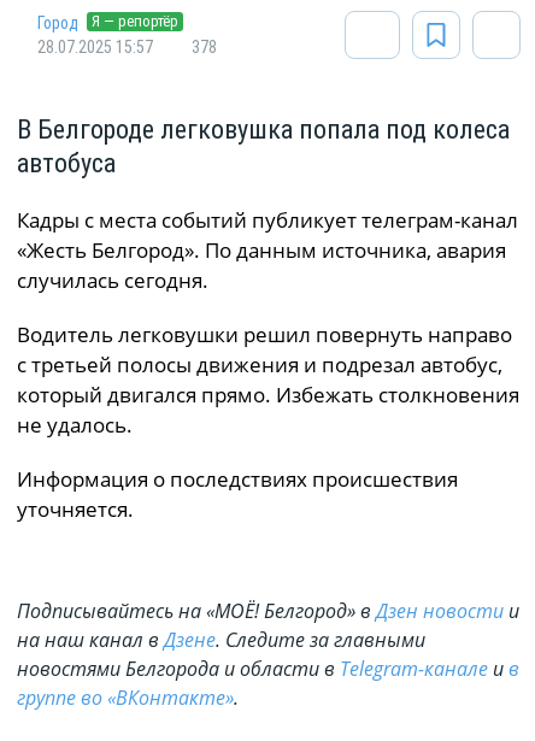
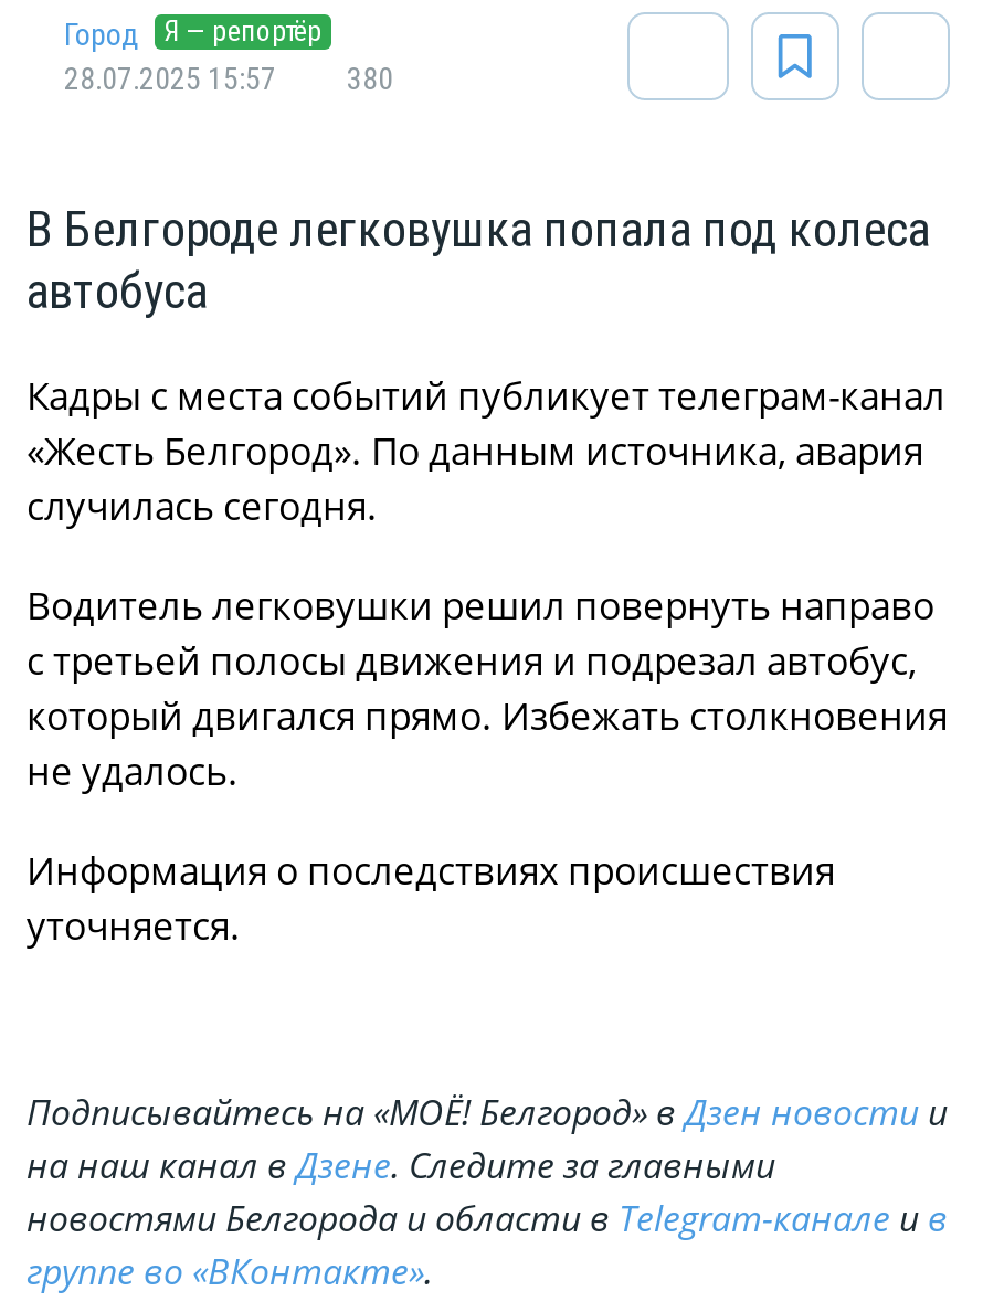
- 28.07.2025 15:57 378
+ 28.07.2025 15:57 380
